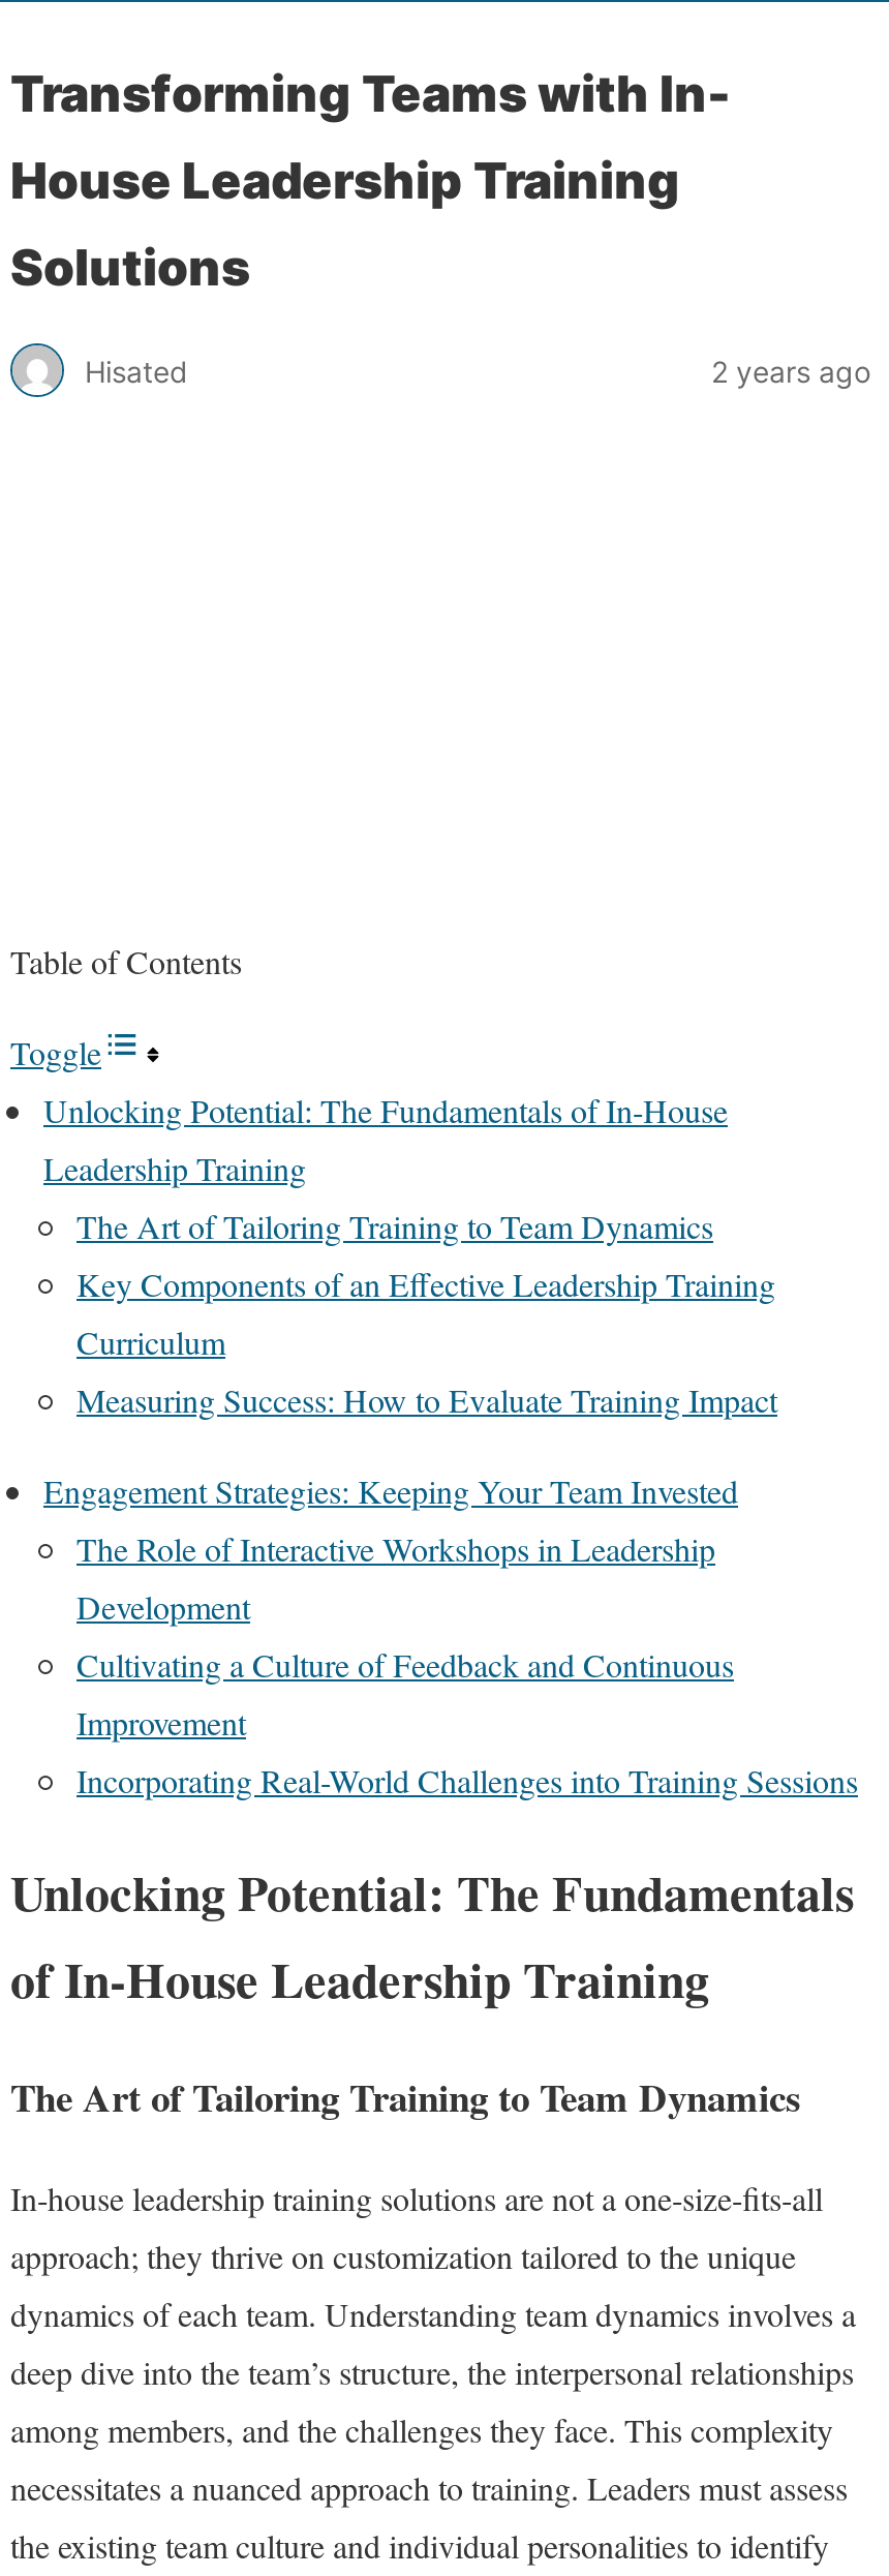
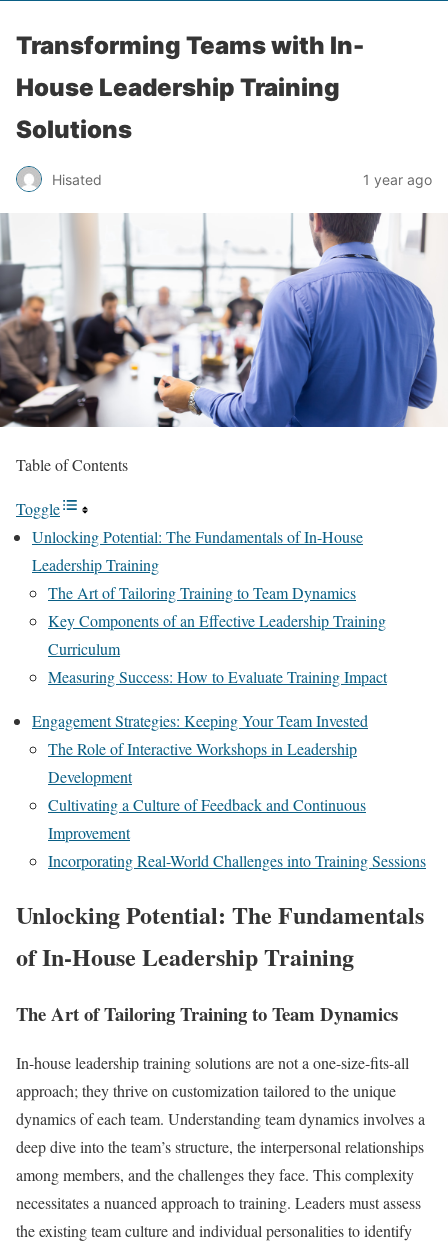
- 2 years ago
+ 1 year ago

+ [image]
